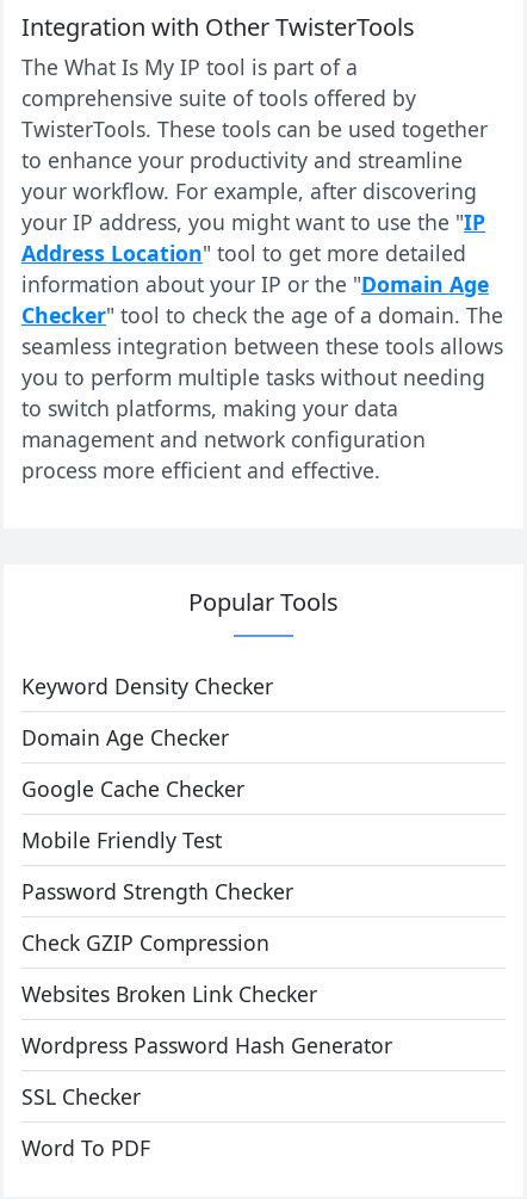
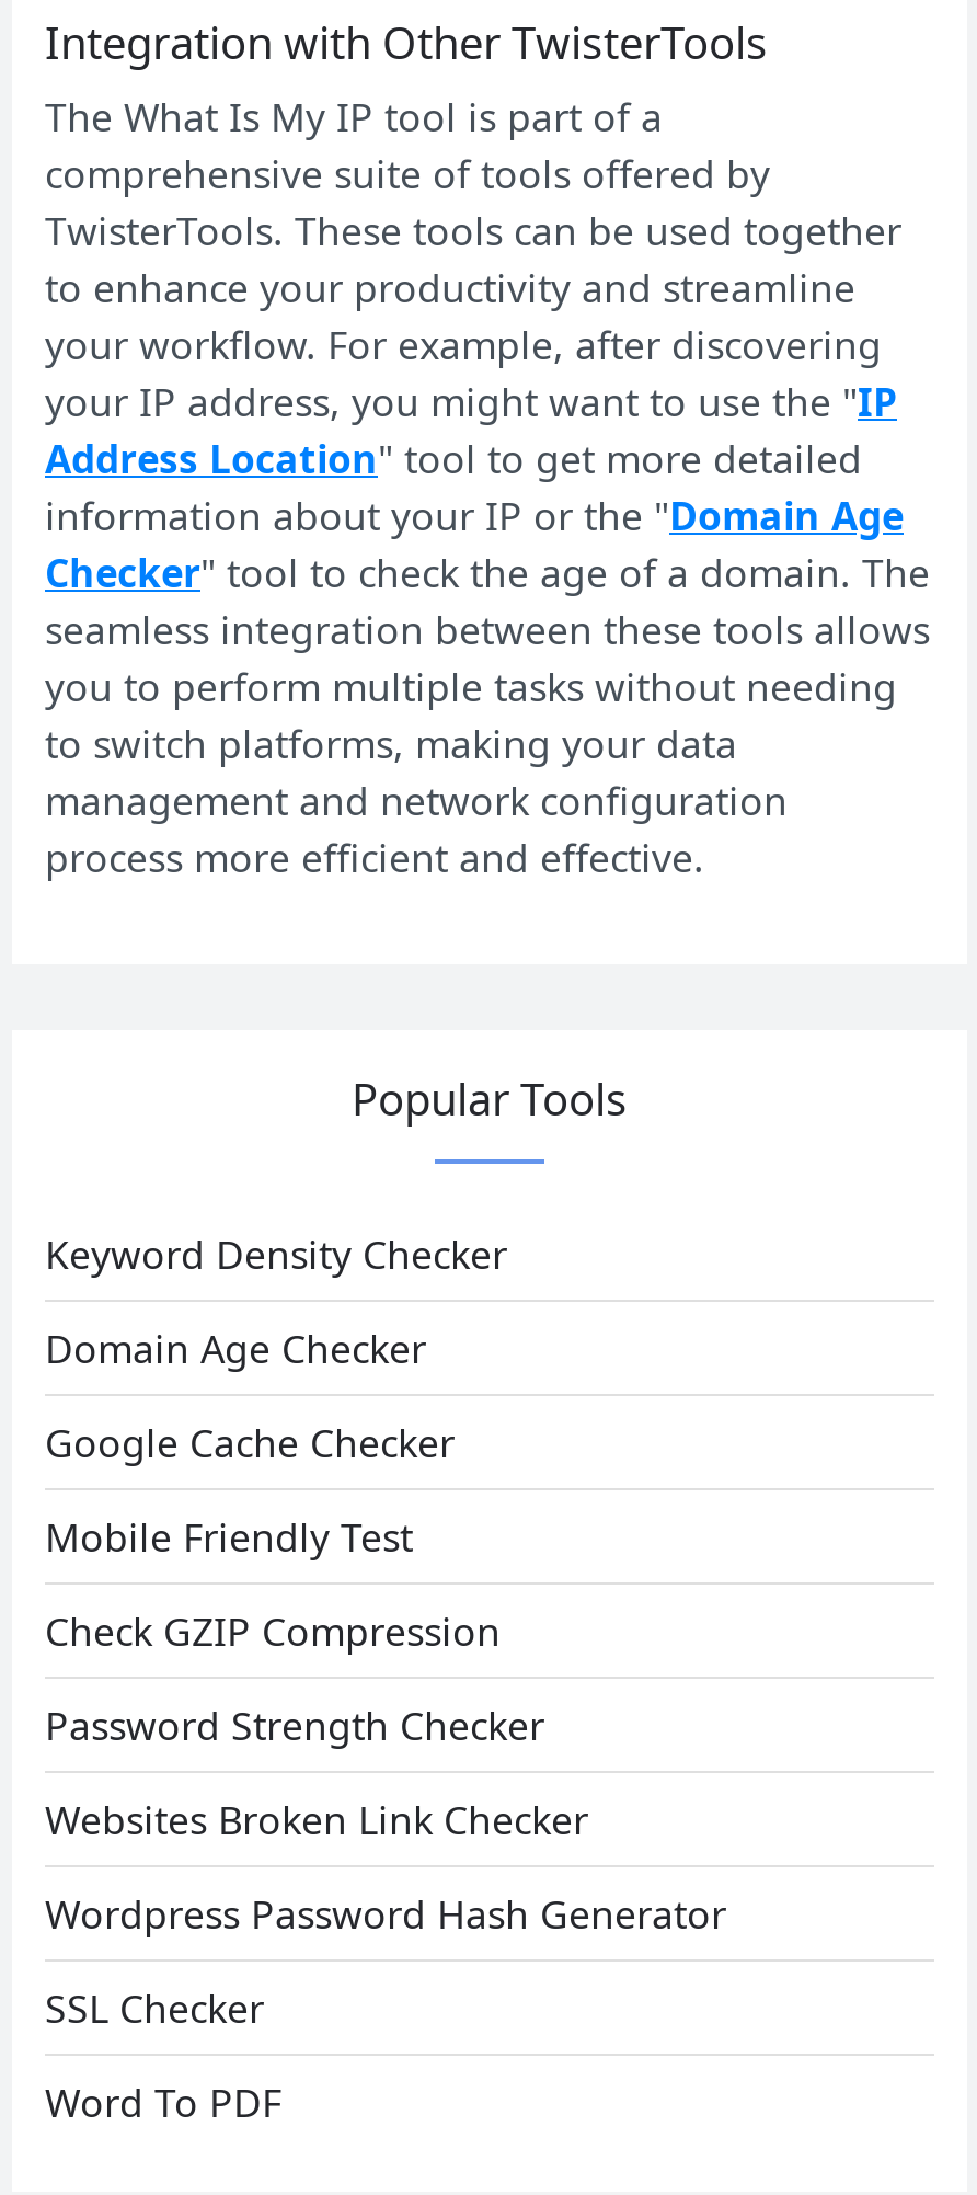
moved down: Password Strength Checker

moved up: Check GZIP Compression
